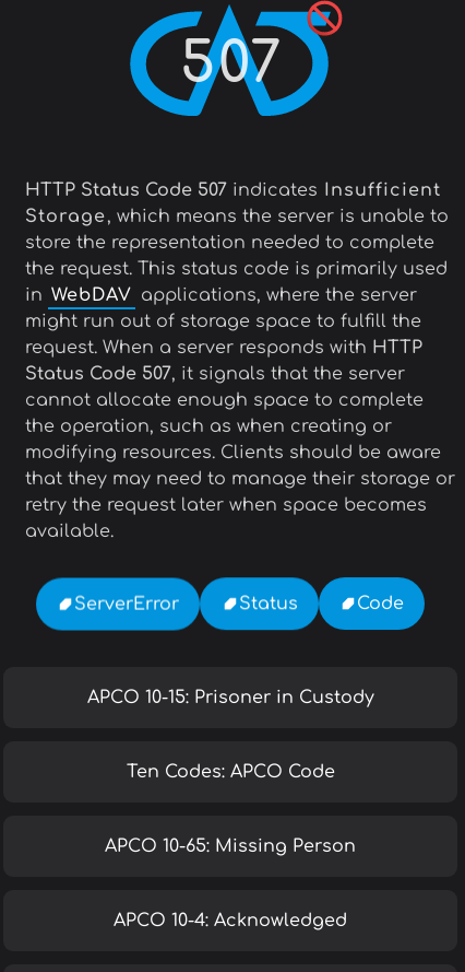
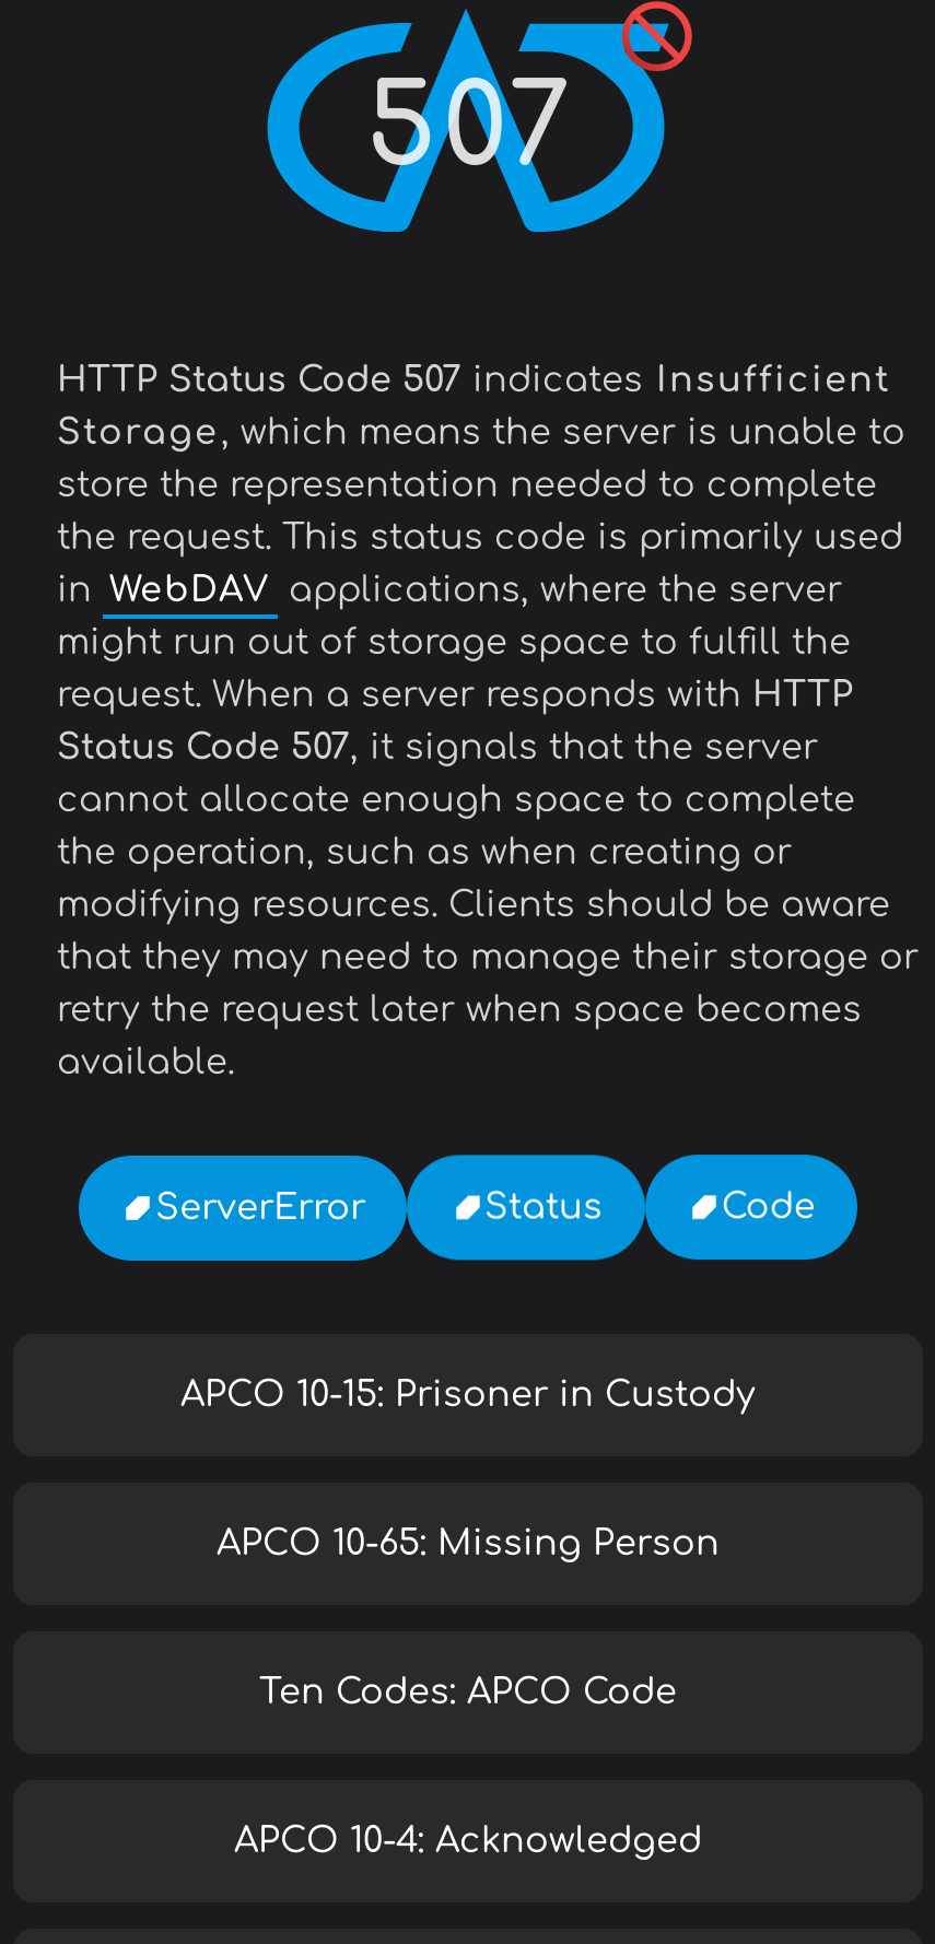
moved down: Ten Codes: APCO Code

moved up: APCO 10-65: Missing Person
